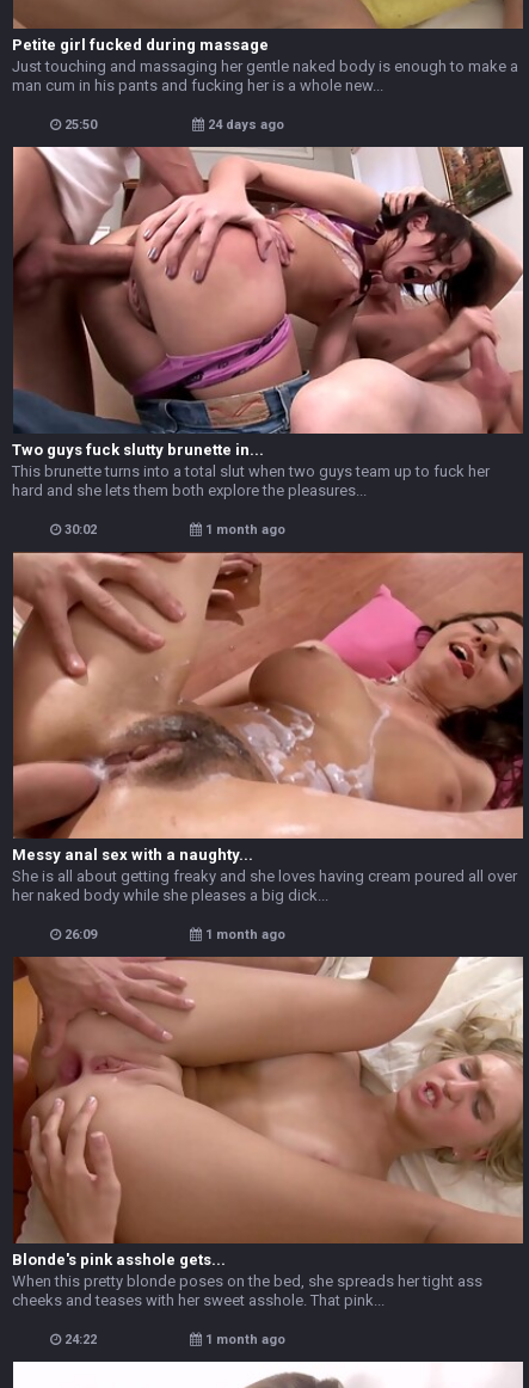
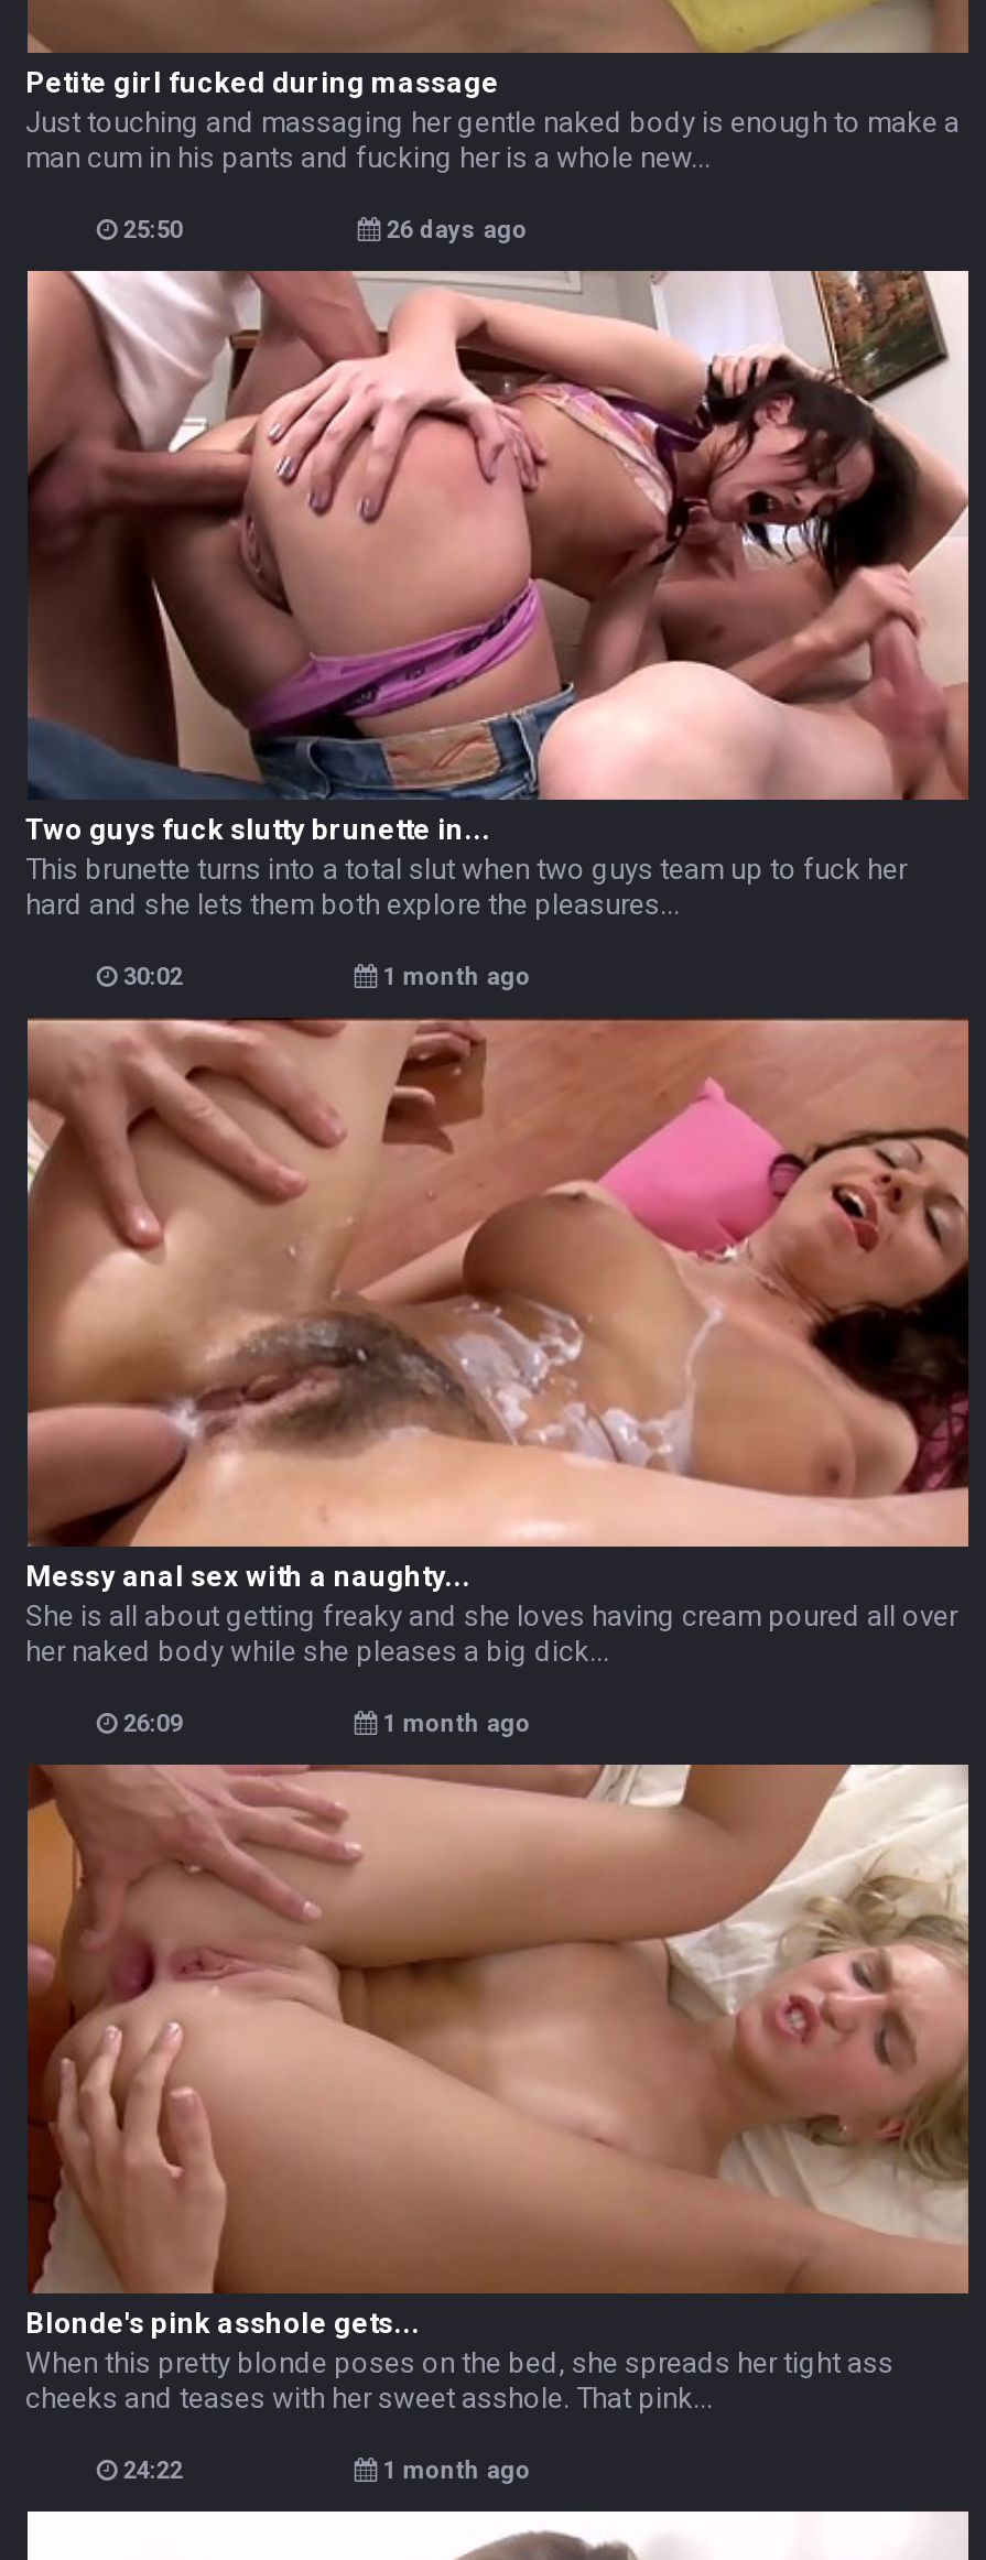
- 24 days ago
+ 26 days ago
